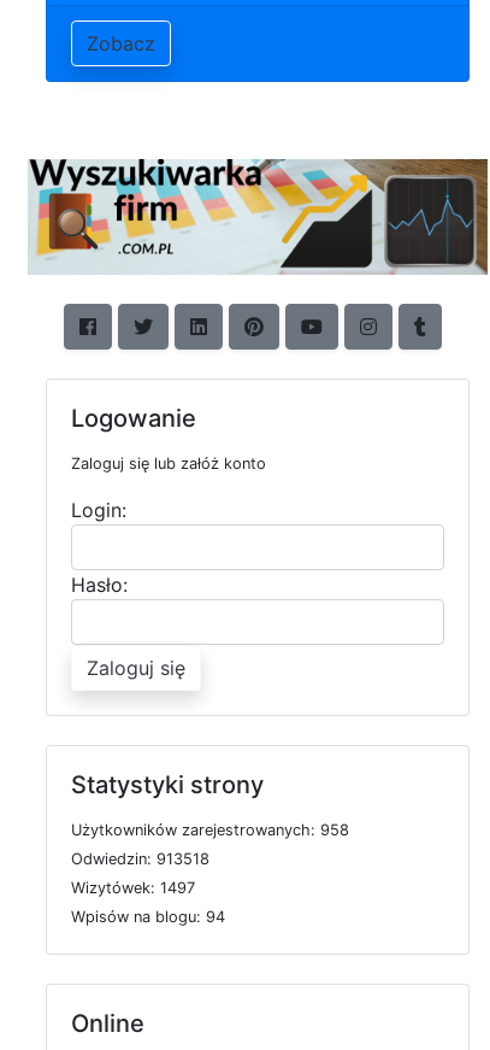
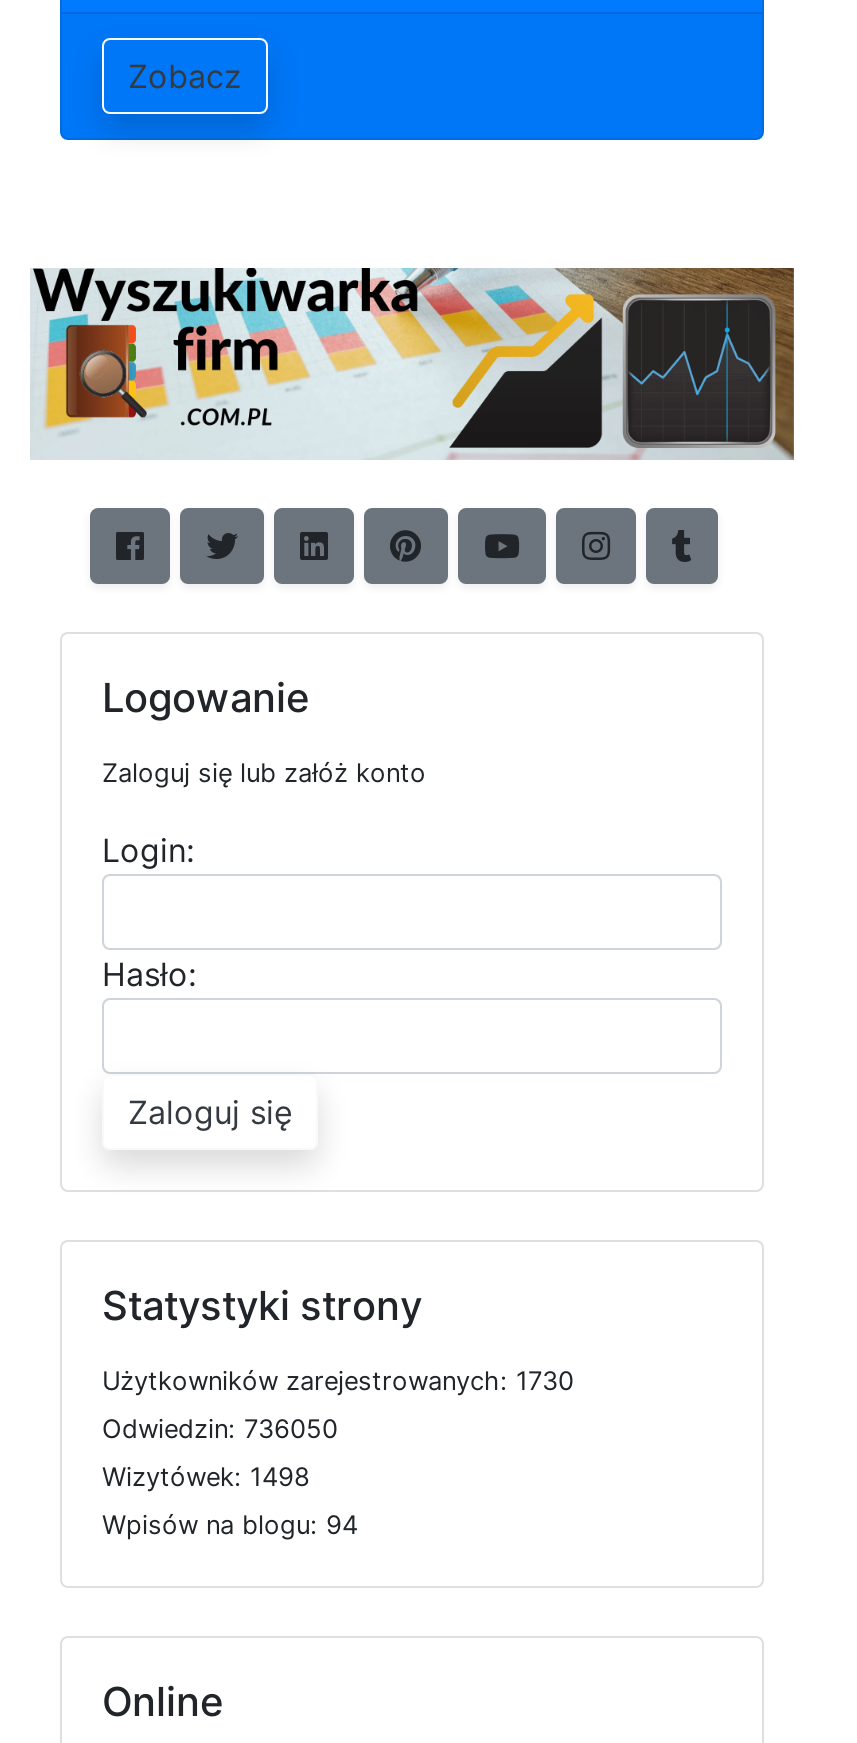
- Użytkowników zarejestrowanych: 958
+ Użytkowników zarejestrowanych: 1730

- Odwiedzin: 913518
+ Odwiedzin: 736050

- Wizytówek: 1497
+ Wizytówek: 1498
